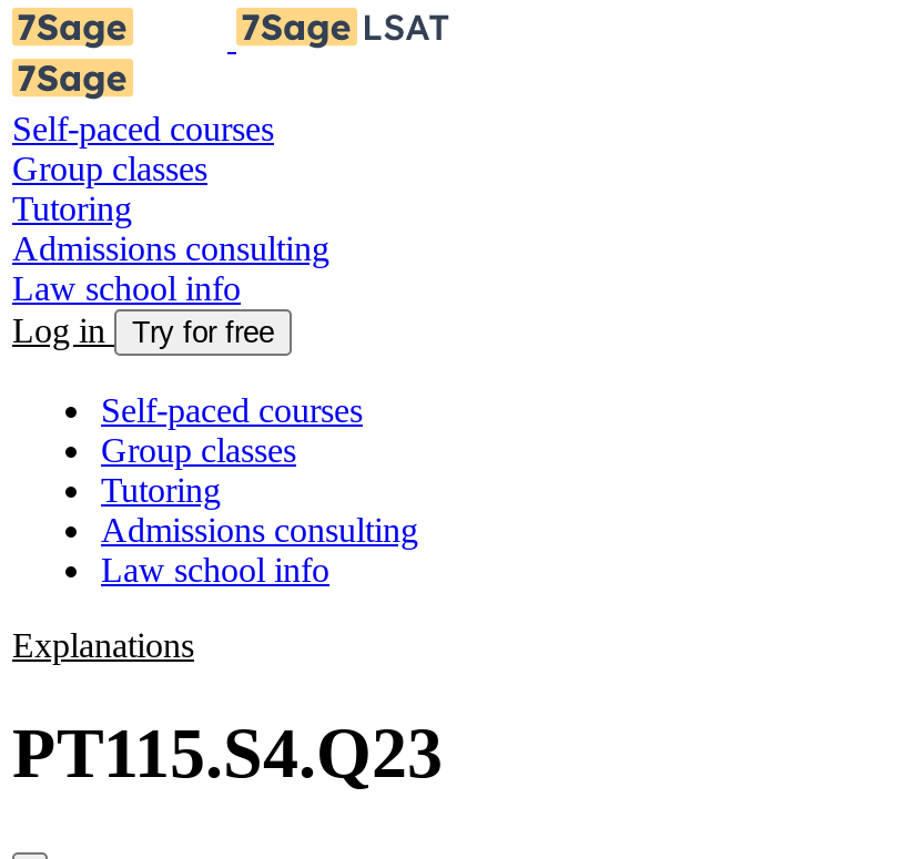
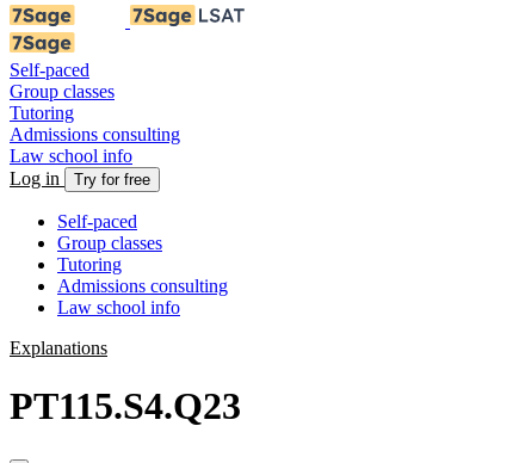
- Self-paced courses
+ Self-paced

- Self-paced courses
+ Self-paced
